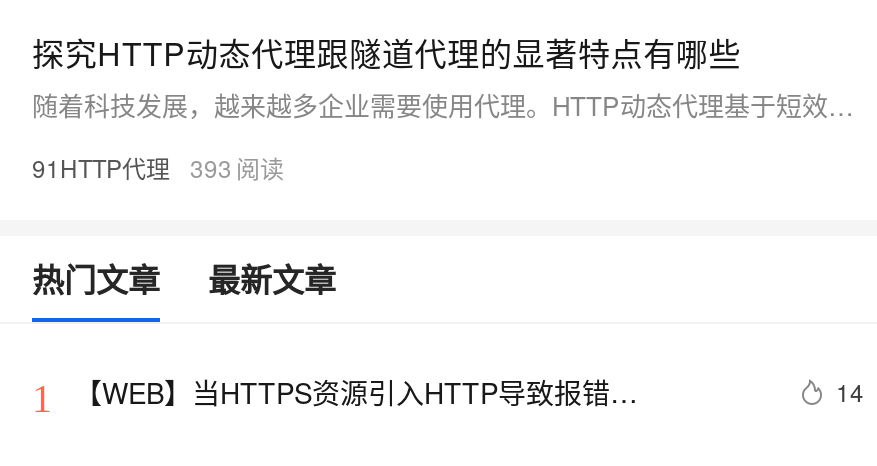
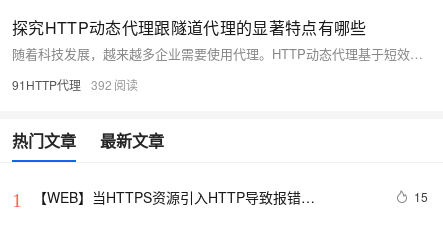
- 91HTTP代理 393
+ 91HTTP代理 392

- 14
+ 15
